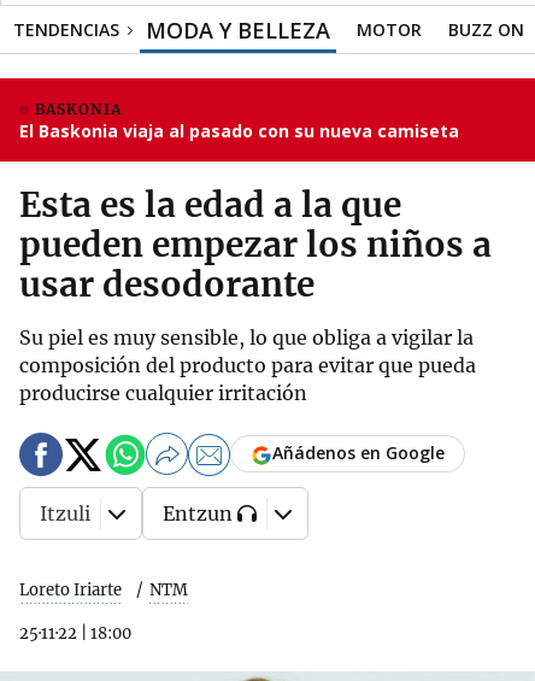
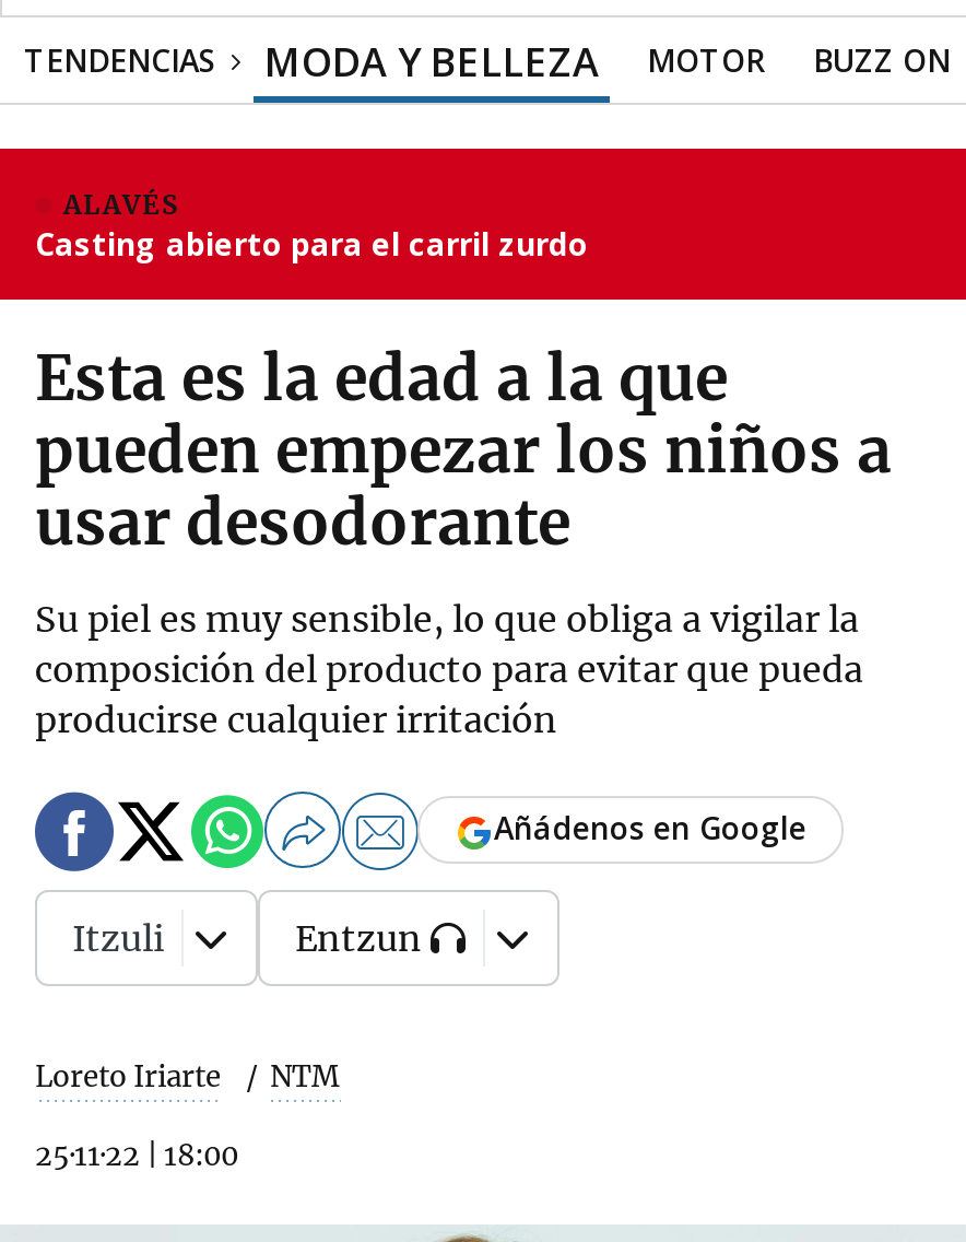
- BASKONIA
- El Baskonia viaja al pasado con su nueva camiseta
+ ALAVÉS
+ Casting abierto para el carril zurdo
